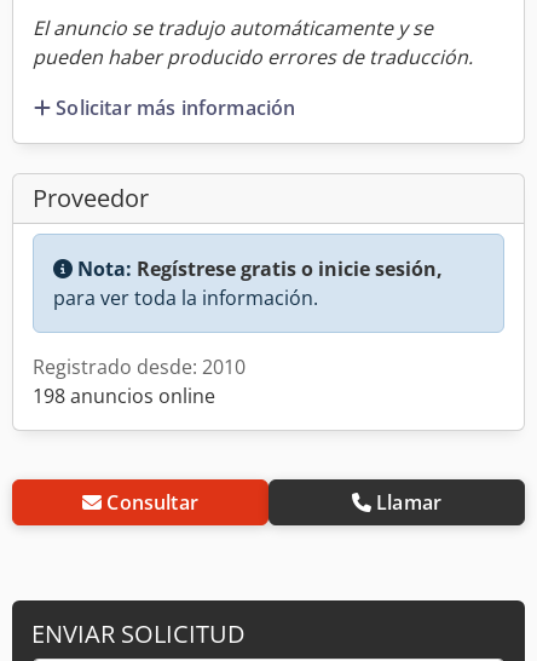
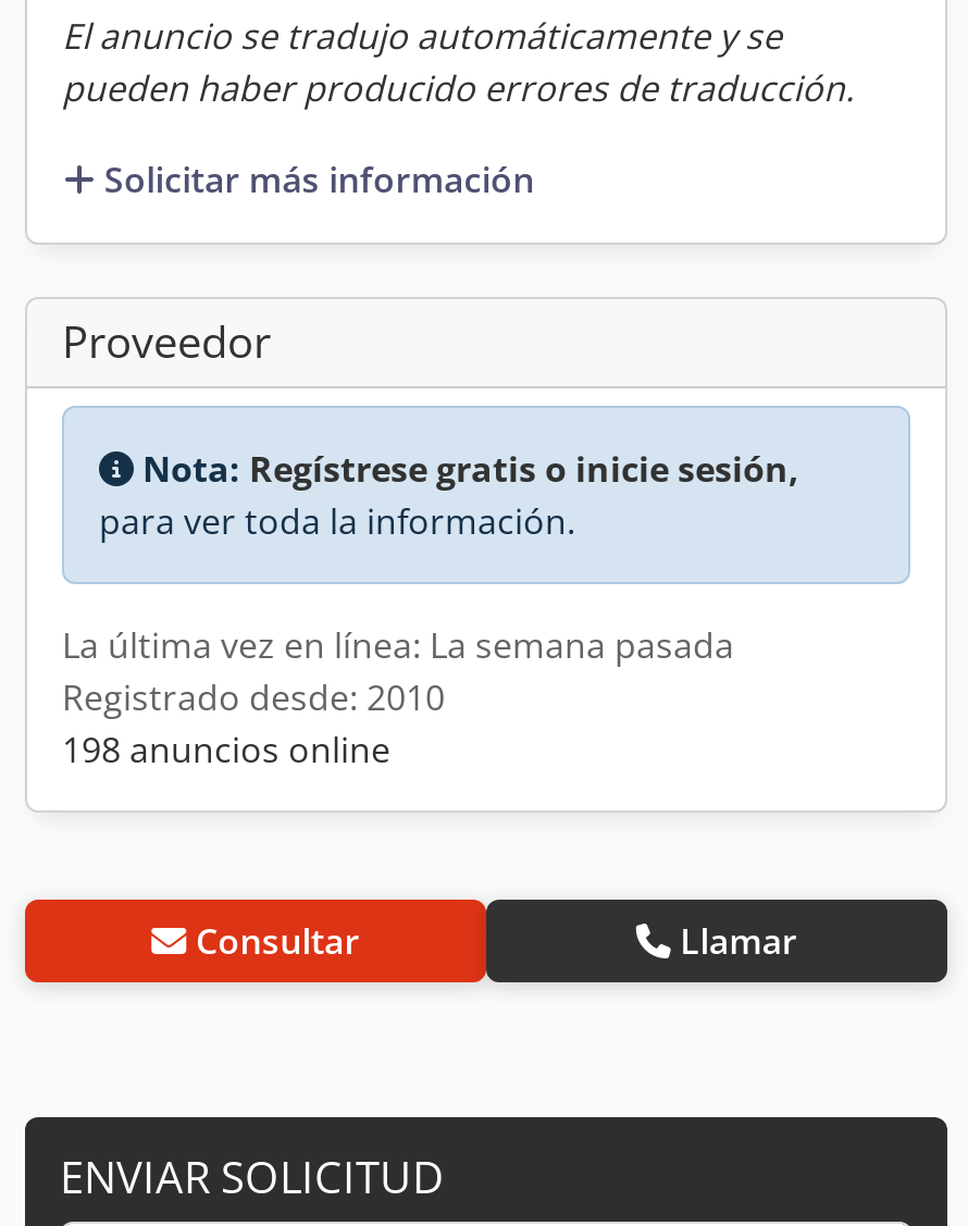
+ La última vez en línea: La semana pasada
